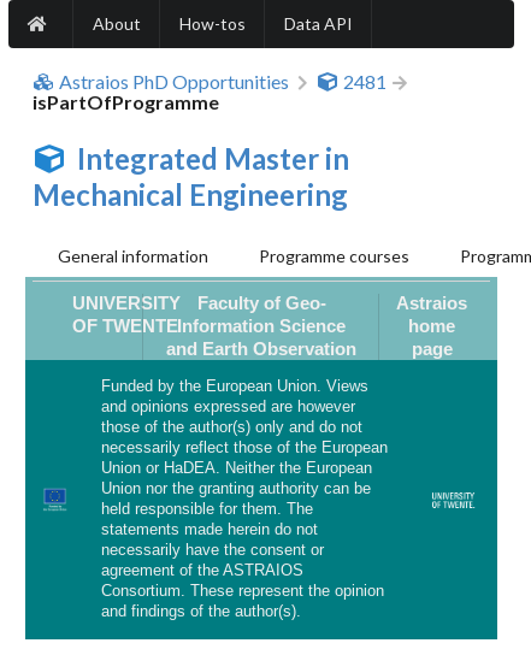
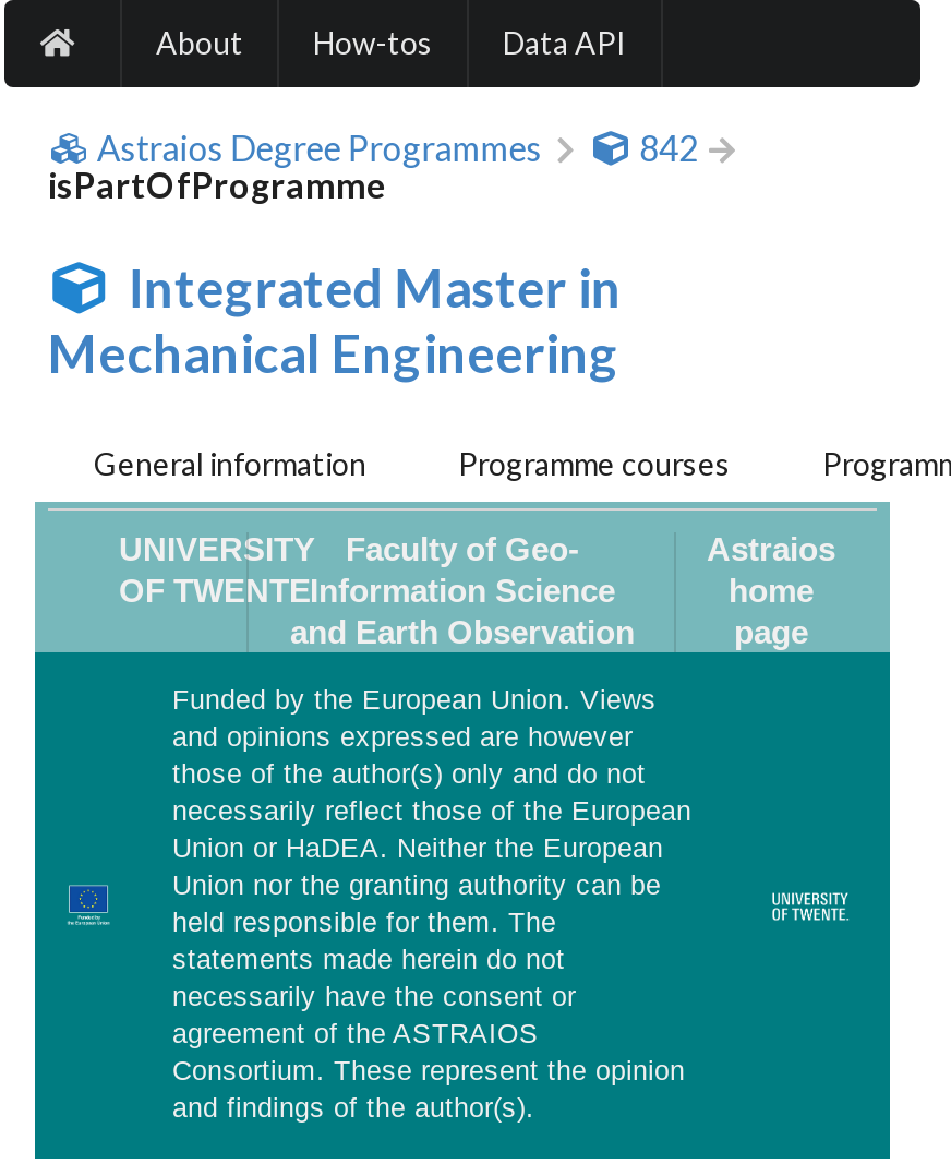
- Astraios PhD Opportunities
+ Astraios Degree Programmes

- 2481
+ 842
